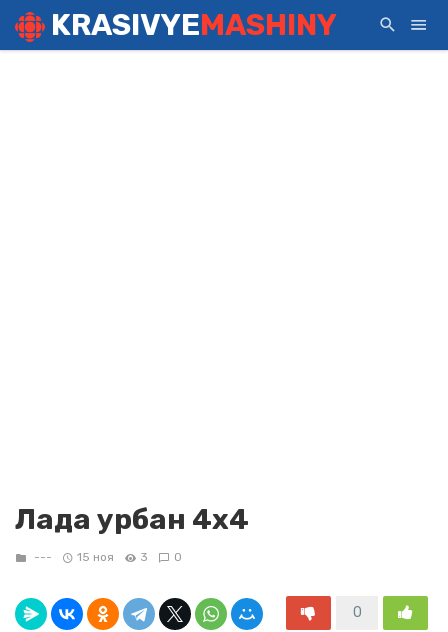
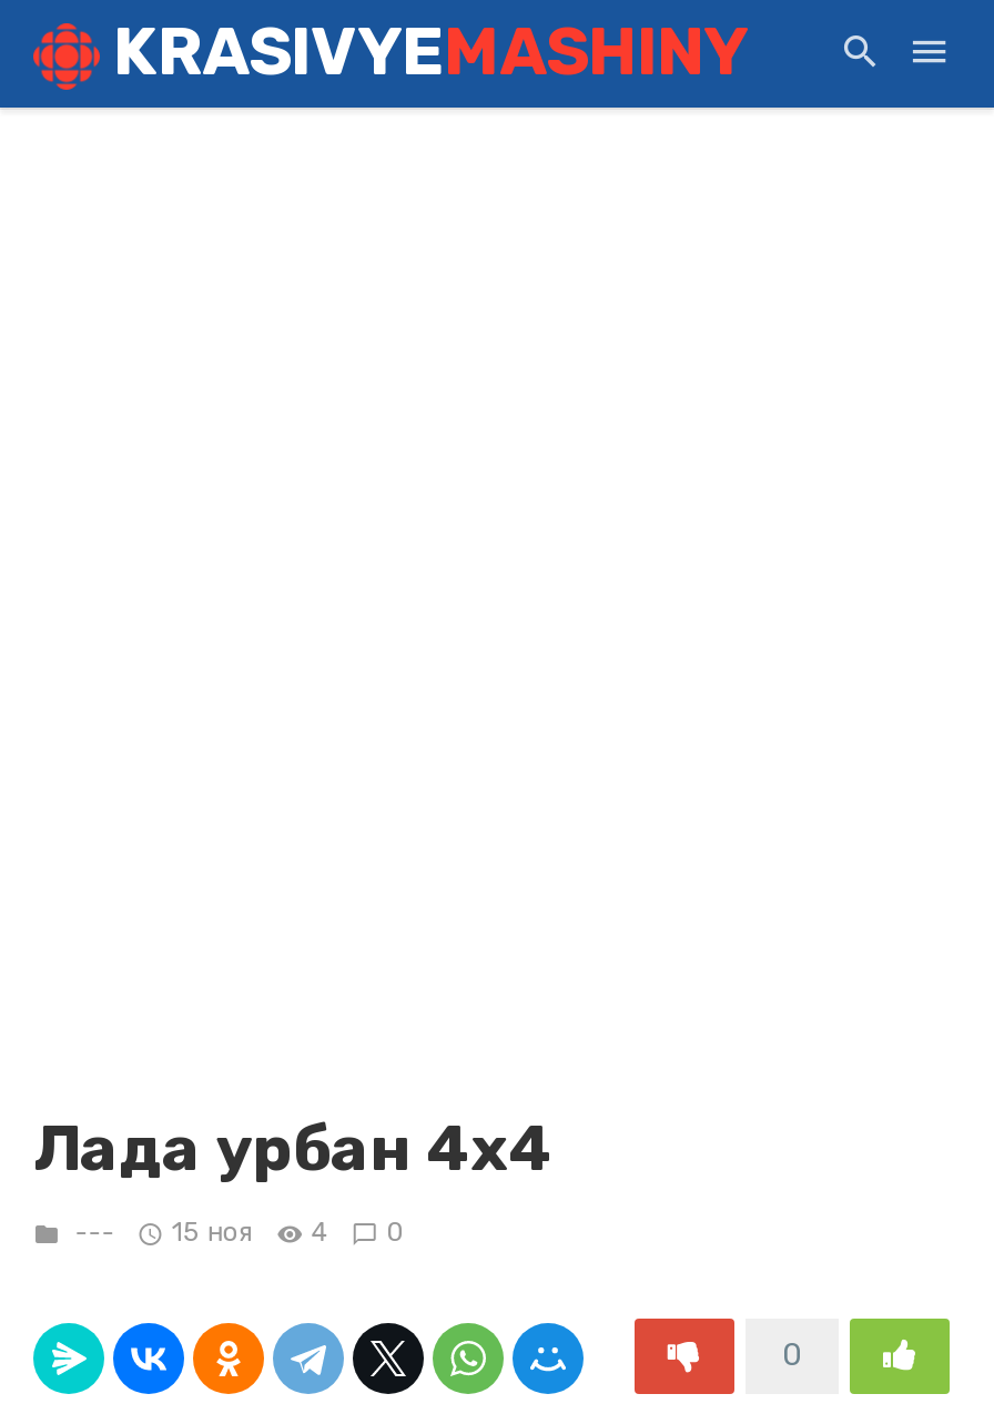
- 3
+ 4
